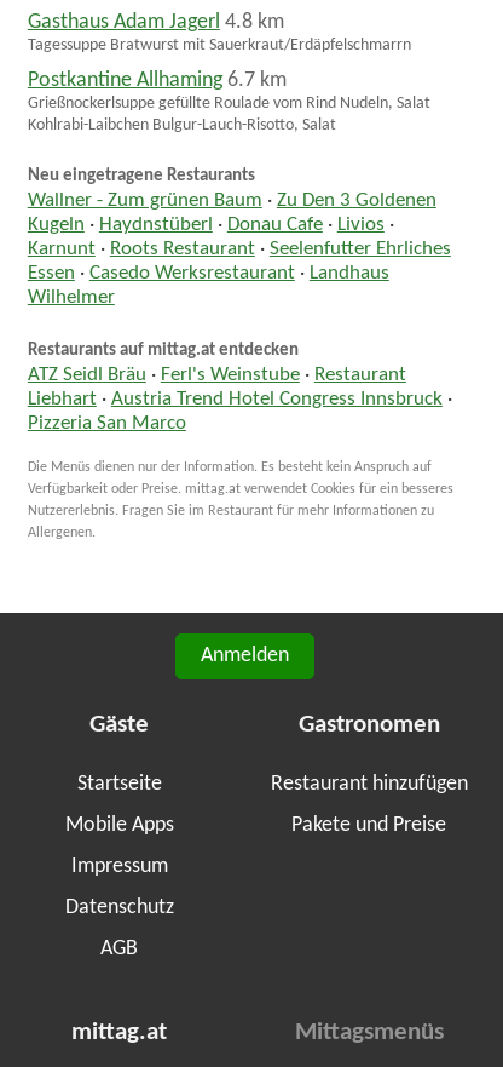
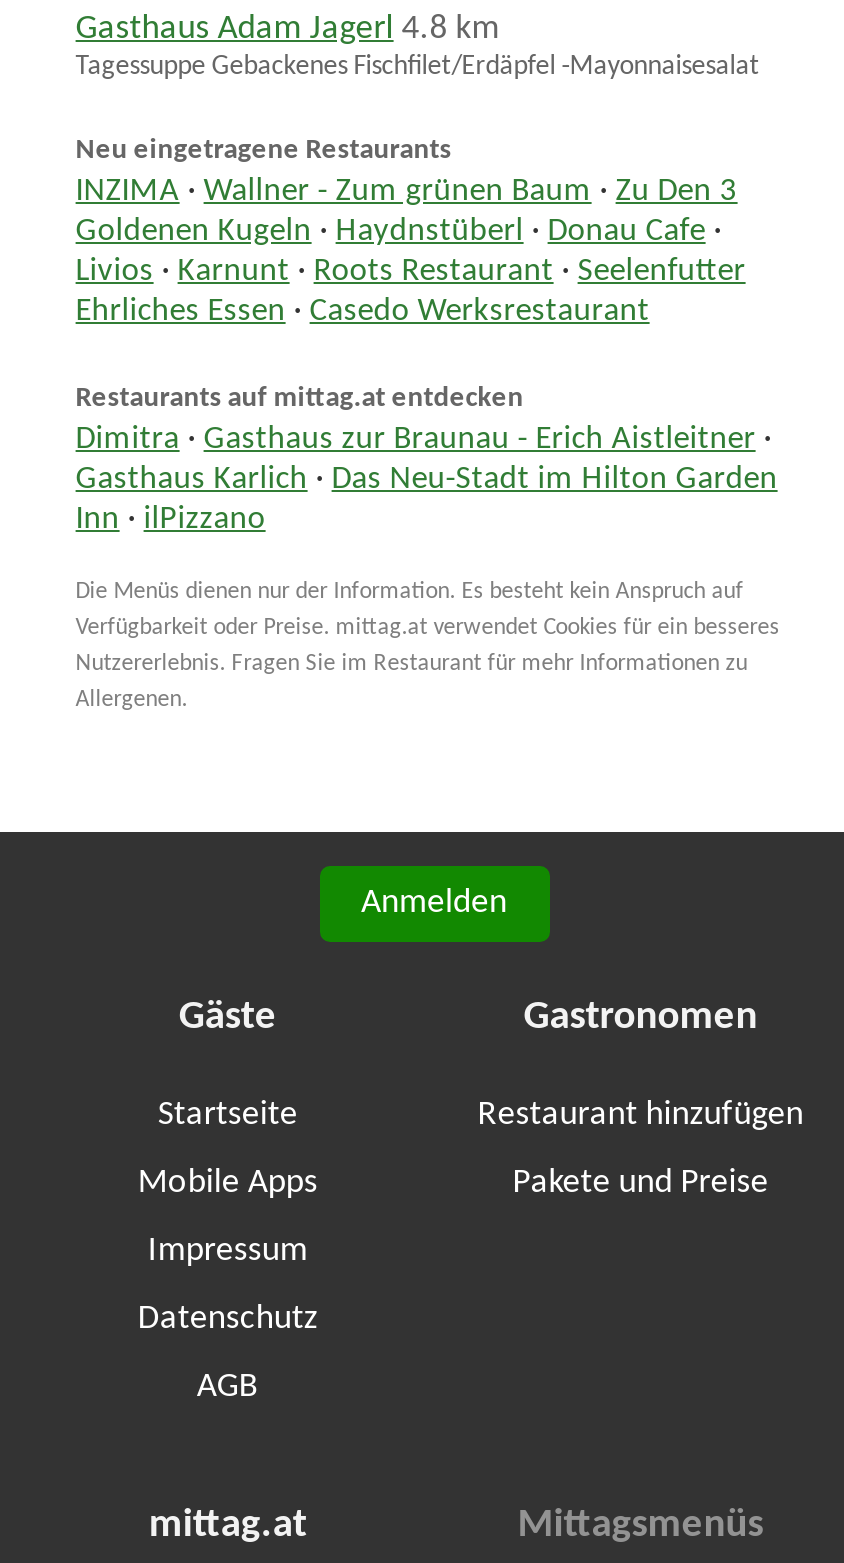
- Tagessuppe Bratwurst mit Sauerkraut/Erdäpfelschmarrn
- Postkantine Allhaming 6.7 km
- Grießnockerlsuppe gefüllte Roulade vom Rind Nudeln, Salat
- Kohlrabi-Laibchen Bulgur-Lauch-Risotto, Salat
+ Tagessuppe Gebackenes Fischfilet/Erdäpfel -Mayonnaisesalat

- Wallner - Zum grünen Baum · Zu Den 3 Goldenen
- Kugeln · Haydnstüberl · Donau Cafe · Livios ·
- Karnunt · Roots Restaurant · Seelenfutter Ehrliches
- Essen · Casedo Werksrestaurant · Landhaus
- Wilhelmer
+ INZIMA · Wallner - Zum grünen Baum · Zu Den 3
+ Goldenen Kugeln · Haydnstüberl · Donau Cafe ·
+ Livios · Karnunt · Roots Restaurant · Seelenfutter
+ Ehrliches Essen · Casedo Werksrestaurant

- ATZ Seidl Bräu · Ferl's Weinstube · Restaurant
- Liebhart · Austria Trend Hotel Congress Innsbruck ·
- Pizzeria San Marco
+ Dimitra · Gasthaus zur Braunau - Erich Aistleitner ·
+ Gasthaus Karlich · Das Neu-Stadt im Hilton Garden
+ Inn · ilPizzano
